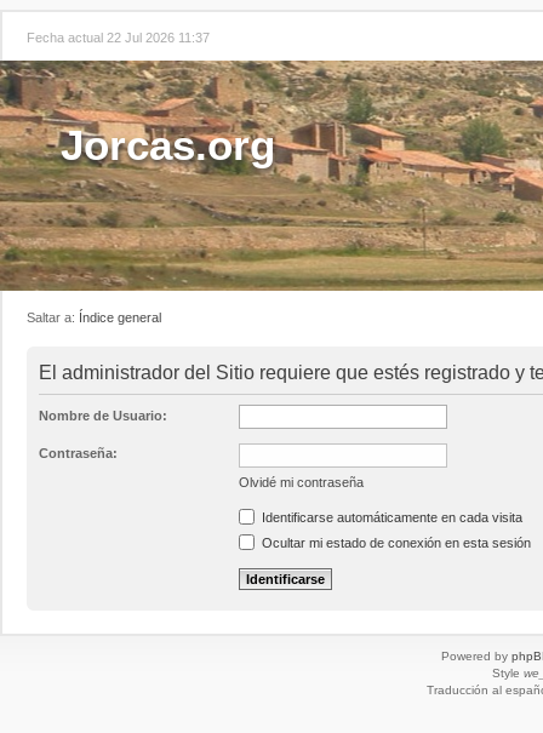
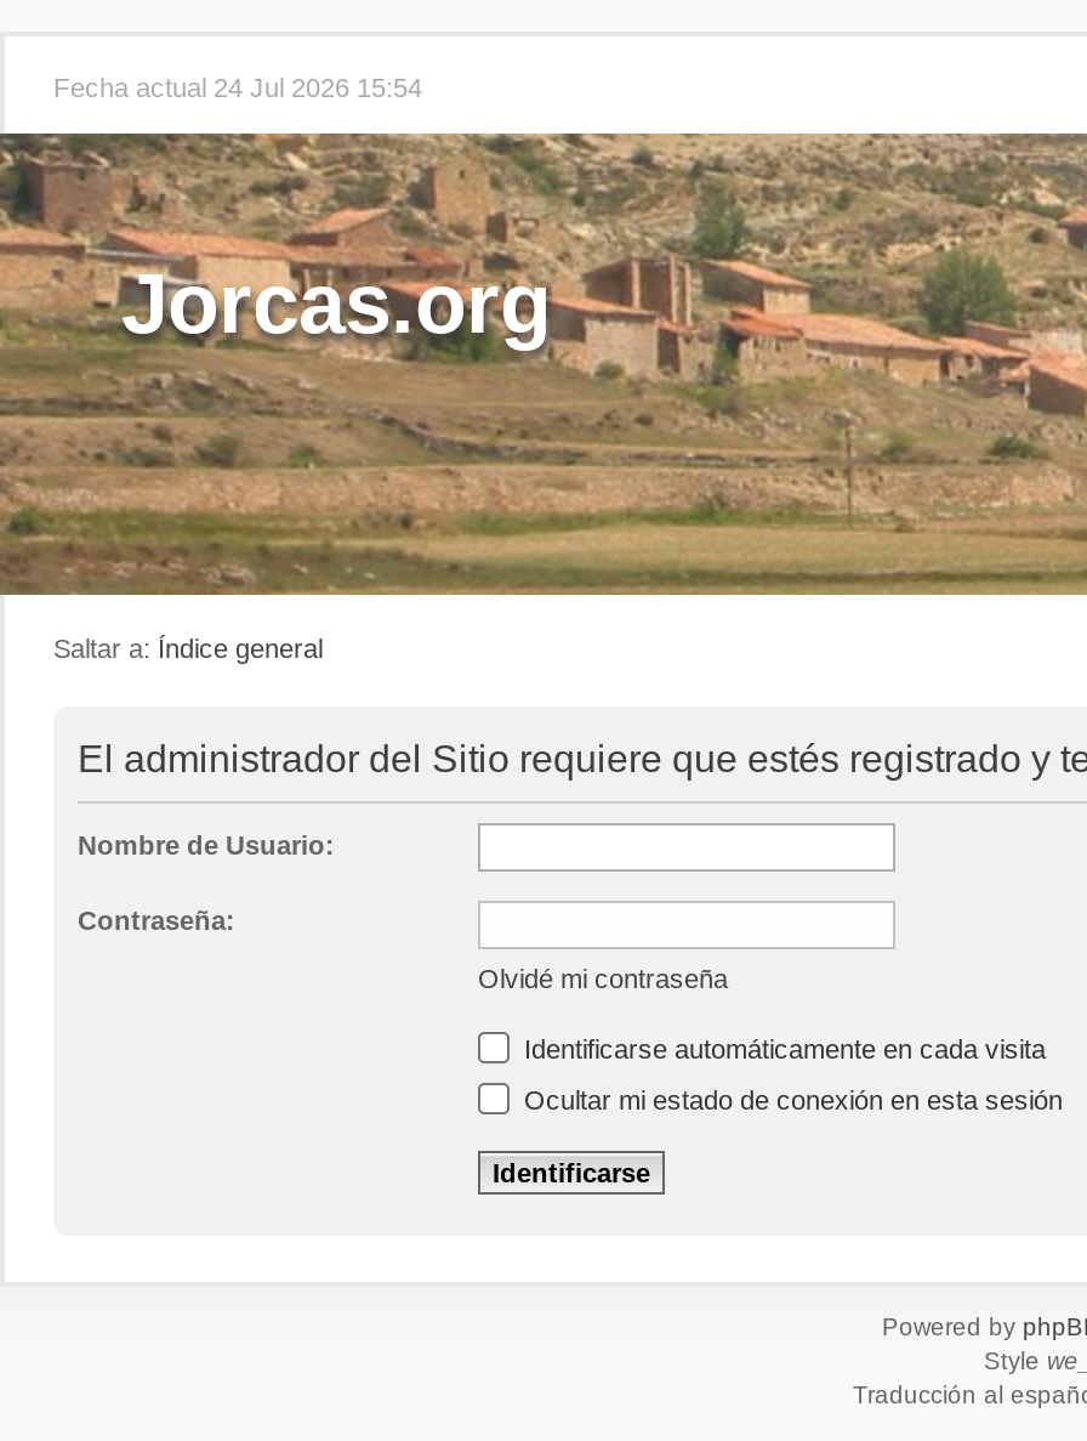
- Fecha actual 22 Jul 2026 11:37
+ Fecha actual 24 Jul 2026 15:54
